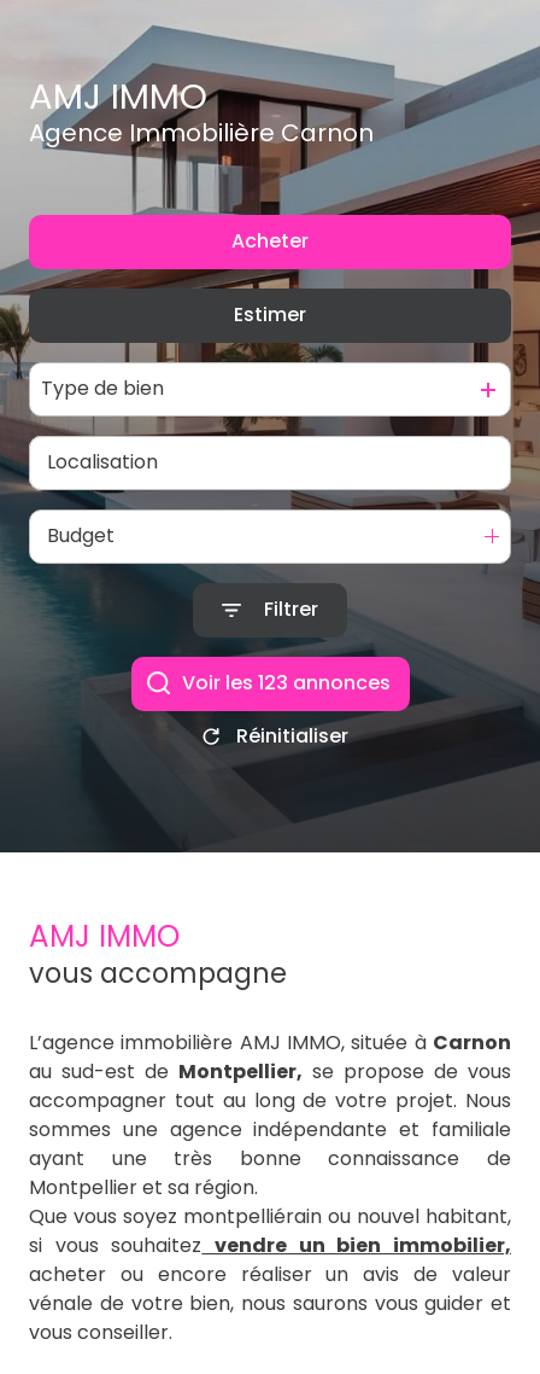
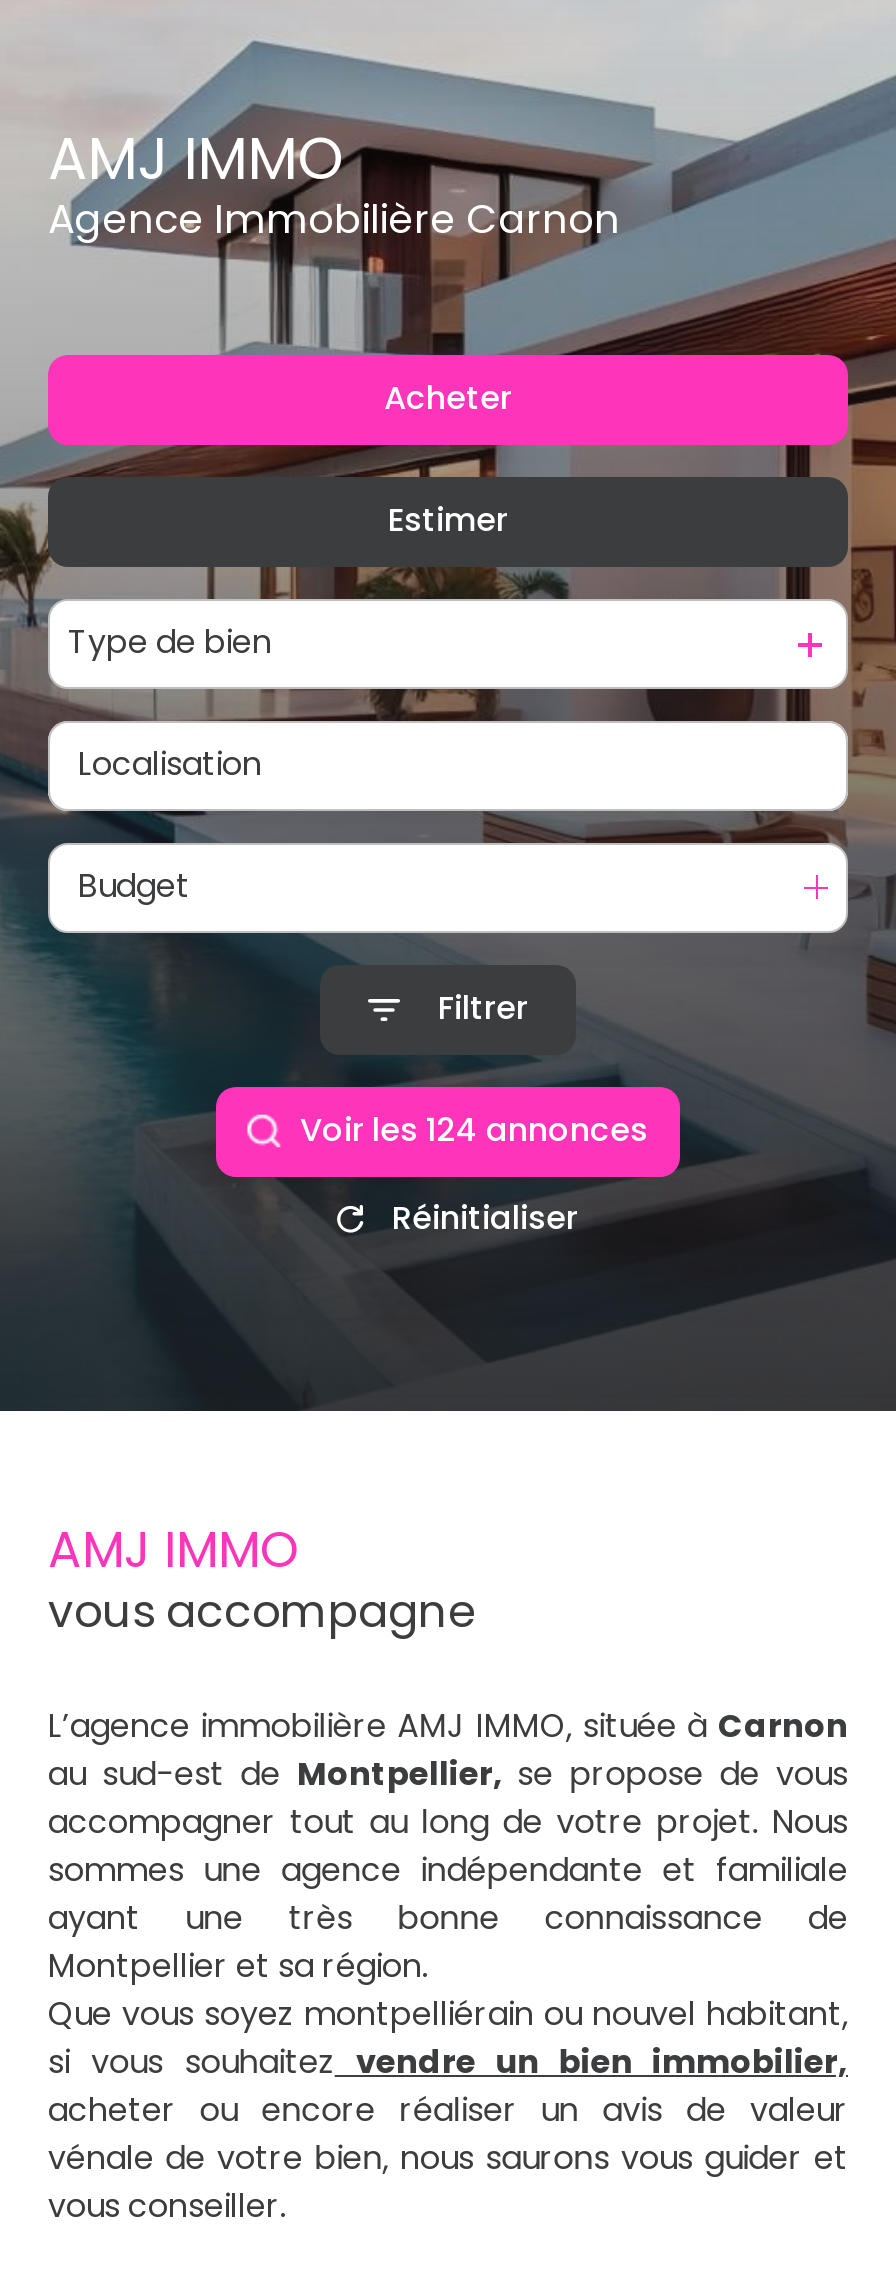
- Voir les 123 annonces
+ Voir les 124 annonces
